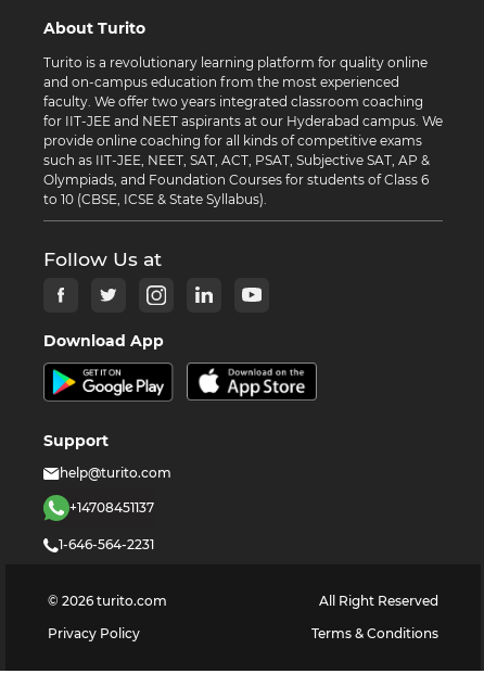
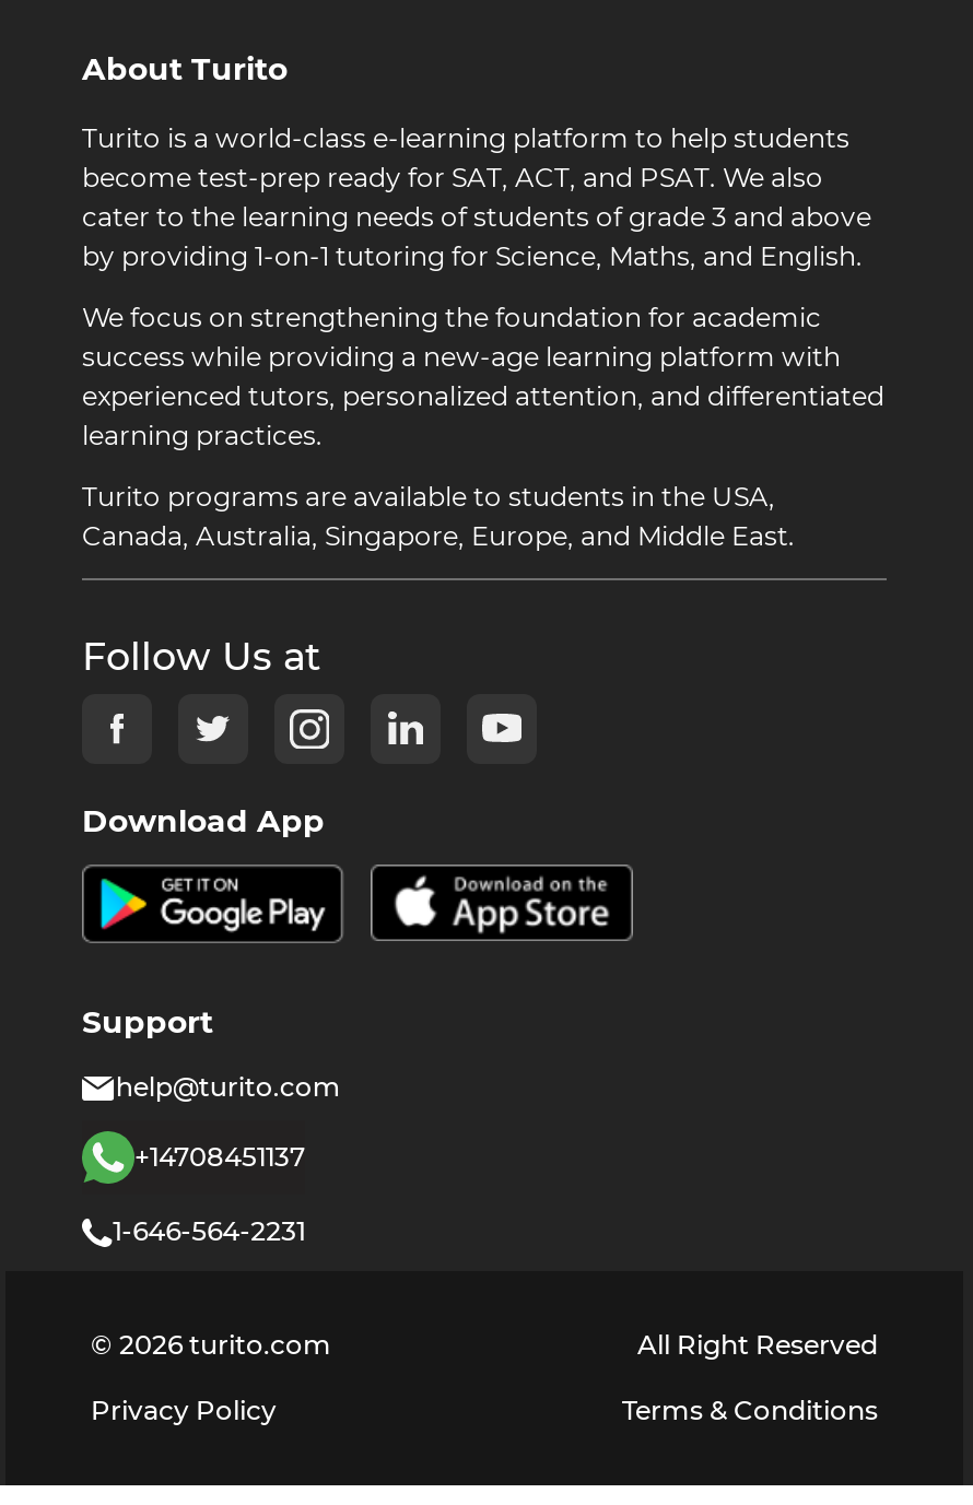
- Turito is a revolutionary learning platform for quality online
- and on-campus education from the most experienced
- faculty. We offer two years integrated classroom coaching
- for IIT-JEE and NEET aspirants at our Hyderabad campus. We
- provide online coaching for all kinds of competitive exams
- such as IIT-JEE, NEET, SAT, ACT, PSAT, Subjective SAT, AP &
- Olympiads, and Foundation Courses for students of Class 6
- to 10 (CBSE, ICSE & State Syllabus).
+ Turito is a world-class e-learning platform to help students
+ become test-prep ready for SAT, ACT, and PSAT. We also
+ cater to the learning needs of students of grade 3 and above
+ by providing 1-on-1 tutoring for Science, Maths, and English.
+ We focus on strengthening the foundation for academic
+ success while providing a new-age learning platform with
+ experienced tutors, personalized attention, and differentiated
+ learning practices.
+ Turito programs are available to students in the USA,
+ Canada, Australia, Singapore, Europe, and Middle East.
